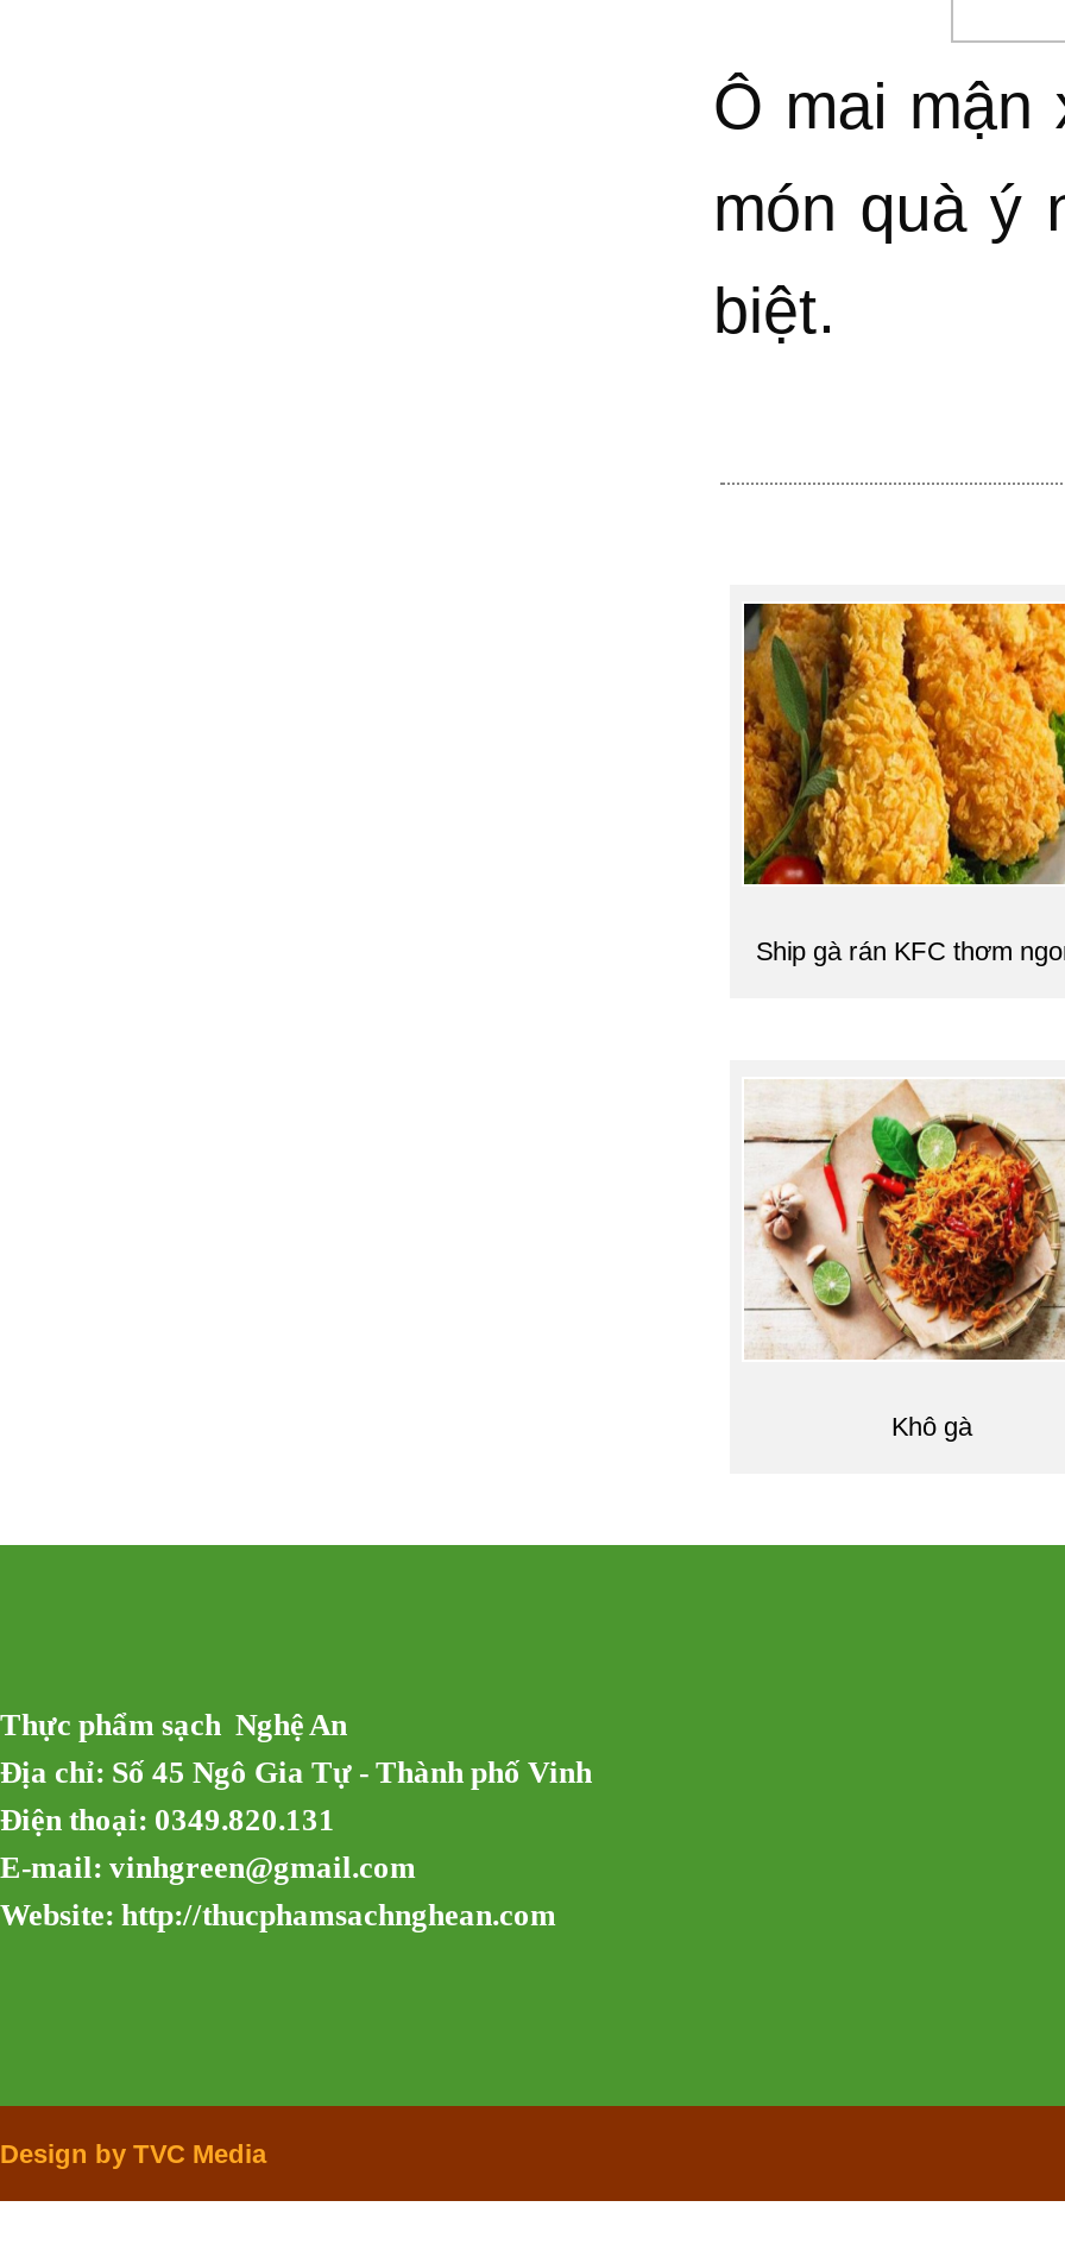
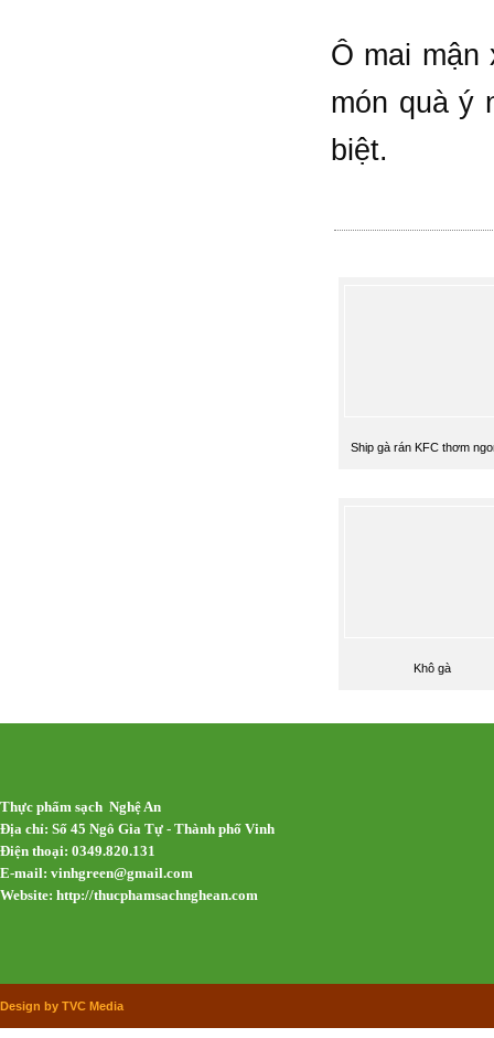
- [image]

- [image]
